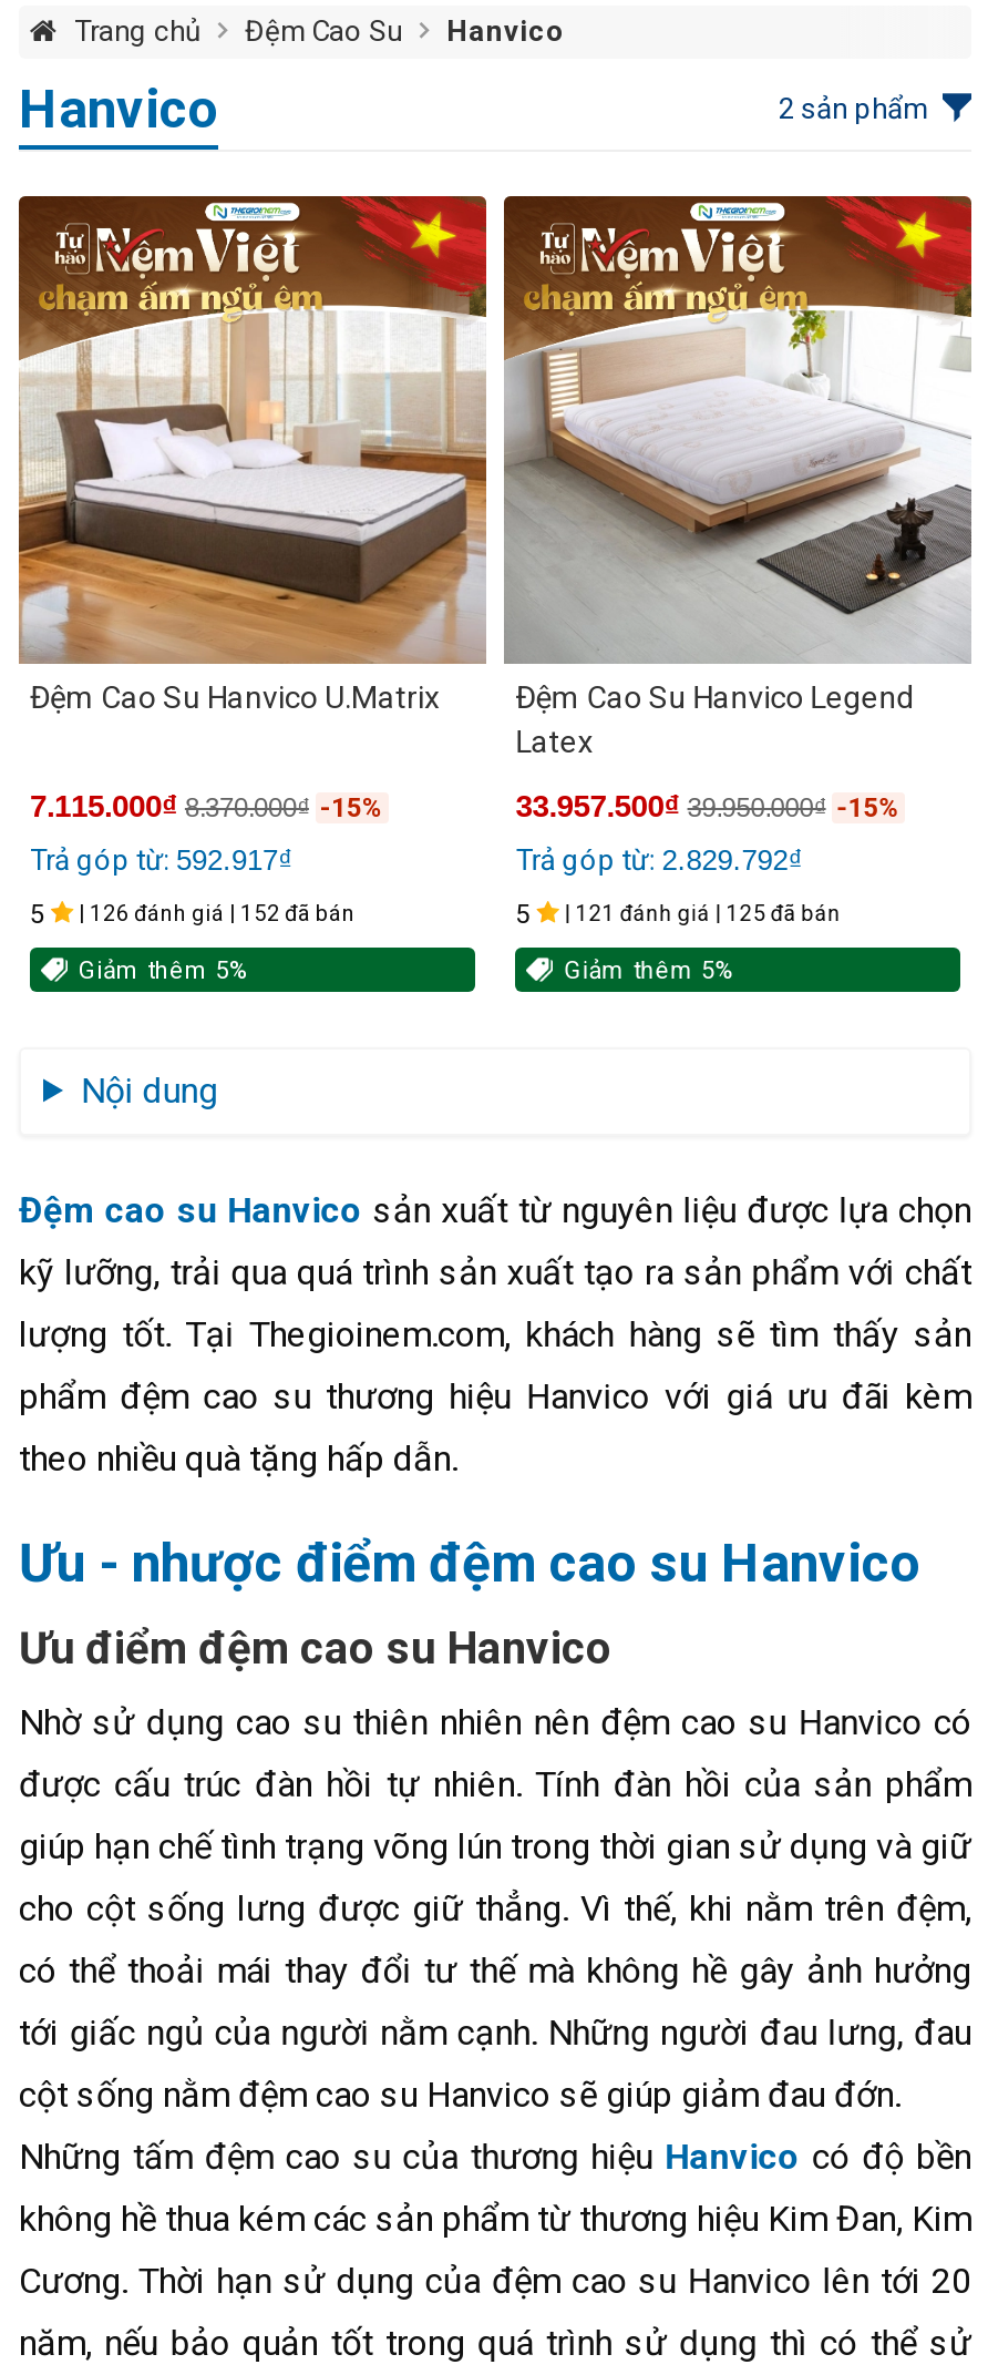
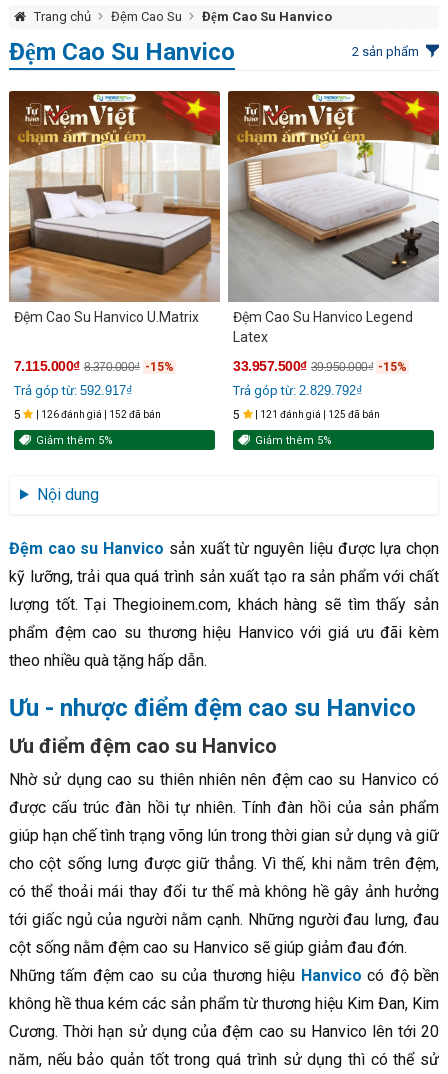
- Hanvico
+ Đệm Cao Su Hanvico

- Hanvico
+ Đệm Cao Su Hanvico
